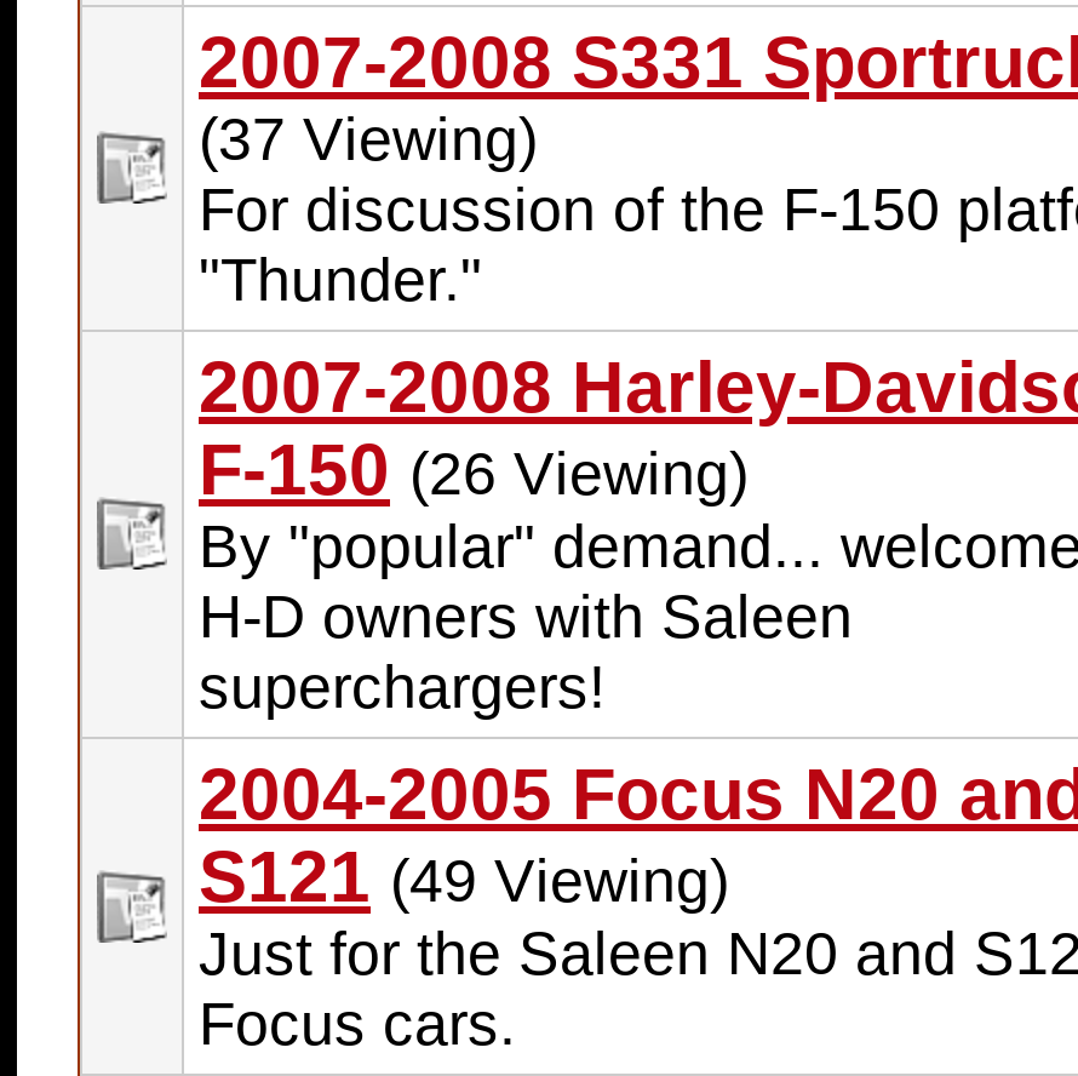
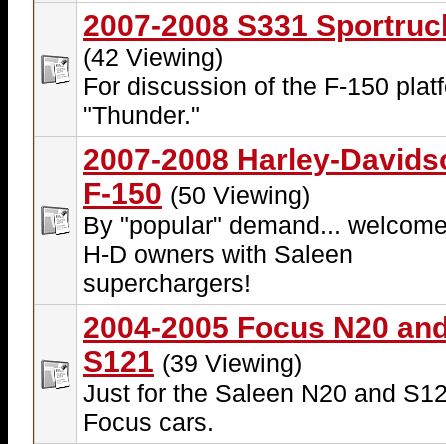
- (37 Viewing)
+ (42 Viewing)

- F-150 (26 Viewing)
+ F-150 (50 Viewing)

- S121 (49 Viewing)
+ S121 (39 Viewing)
